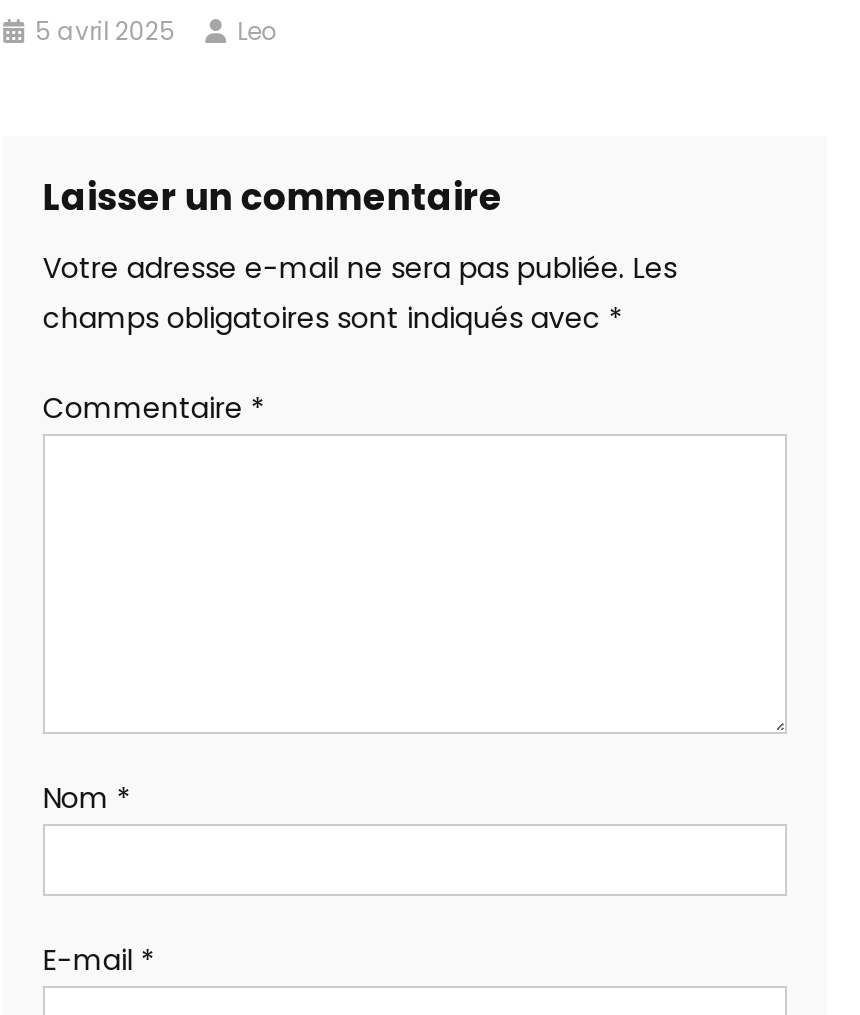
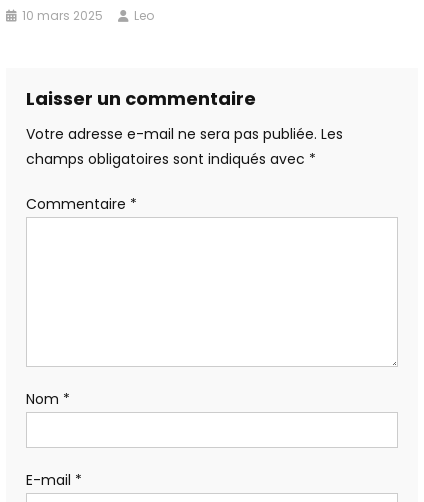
- 5 avril 2025 Leo
+ 10 mars 2025 Leo
